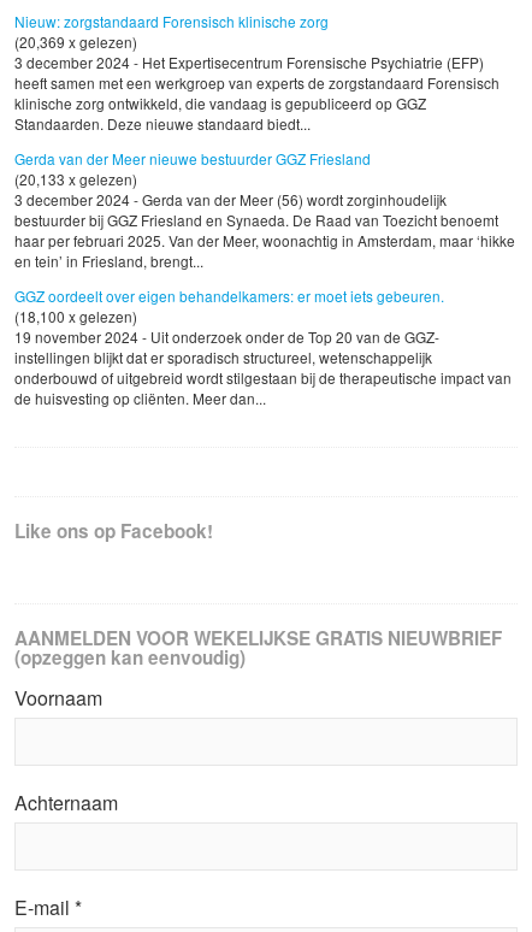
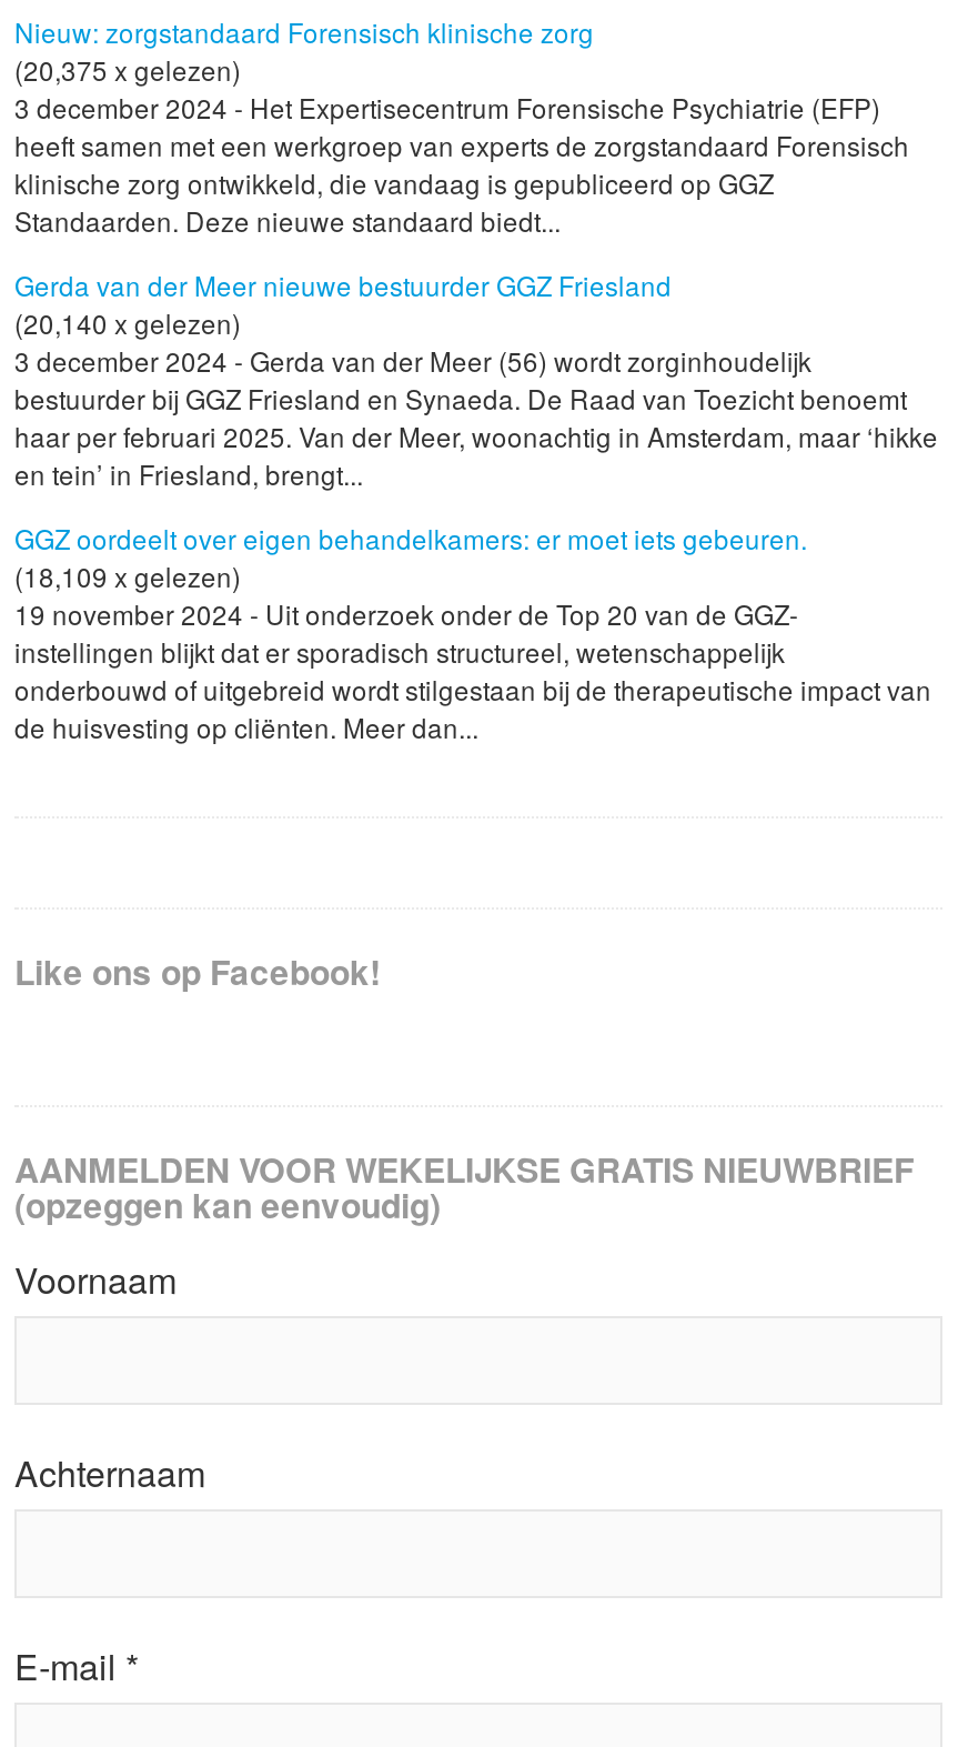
- (20,369 x gelezen)
+ (20,375 x gelezen)

- (20,133 x gelezen)
+ (20,140 x gelezen)

- (18,100 x gelezen)
+ (18,109 x gelezen)
